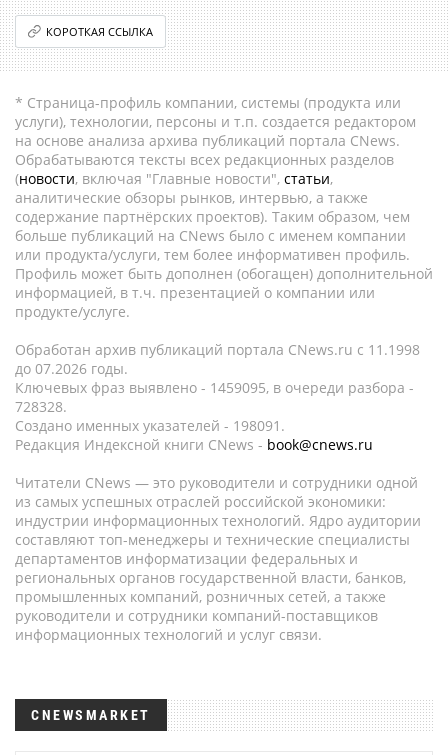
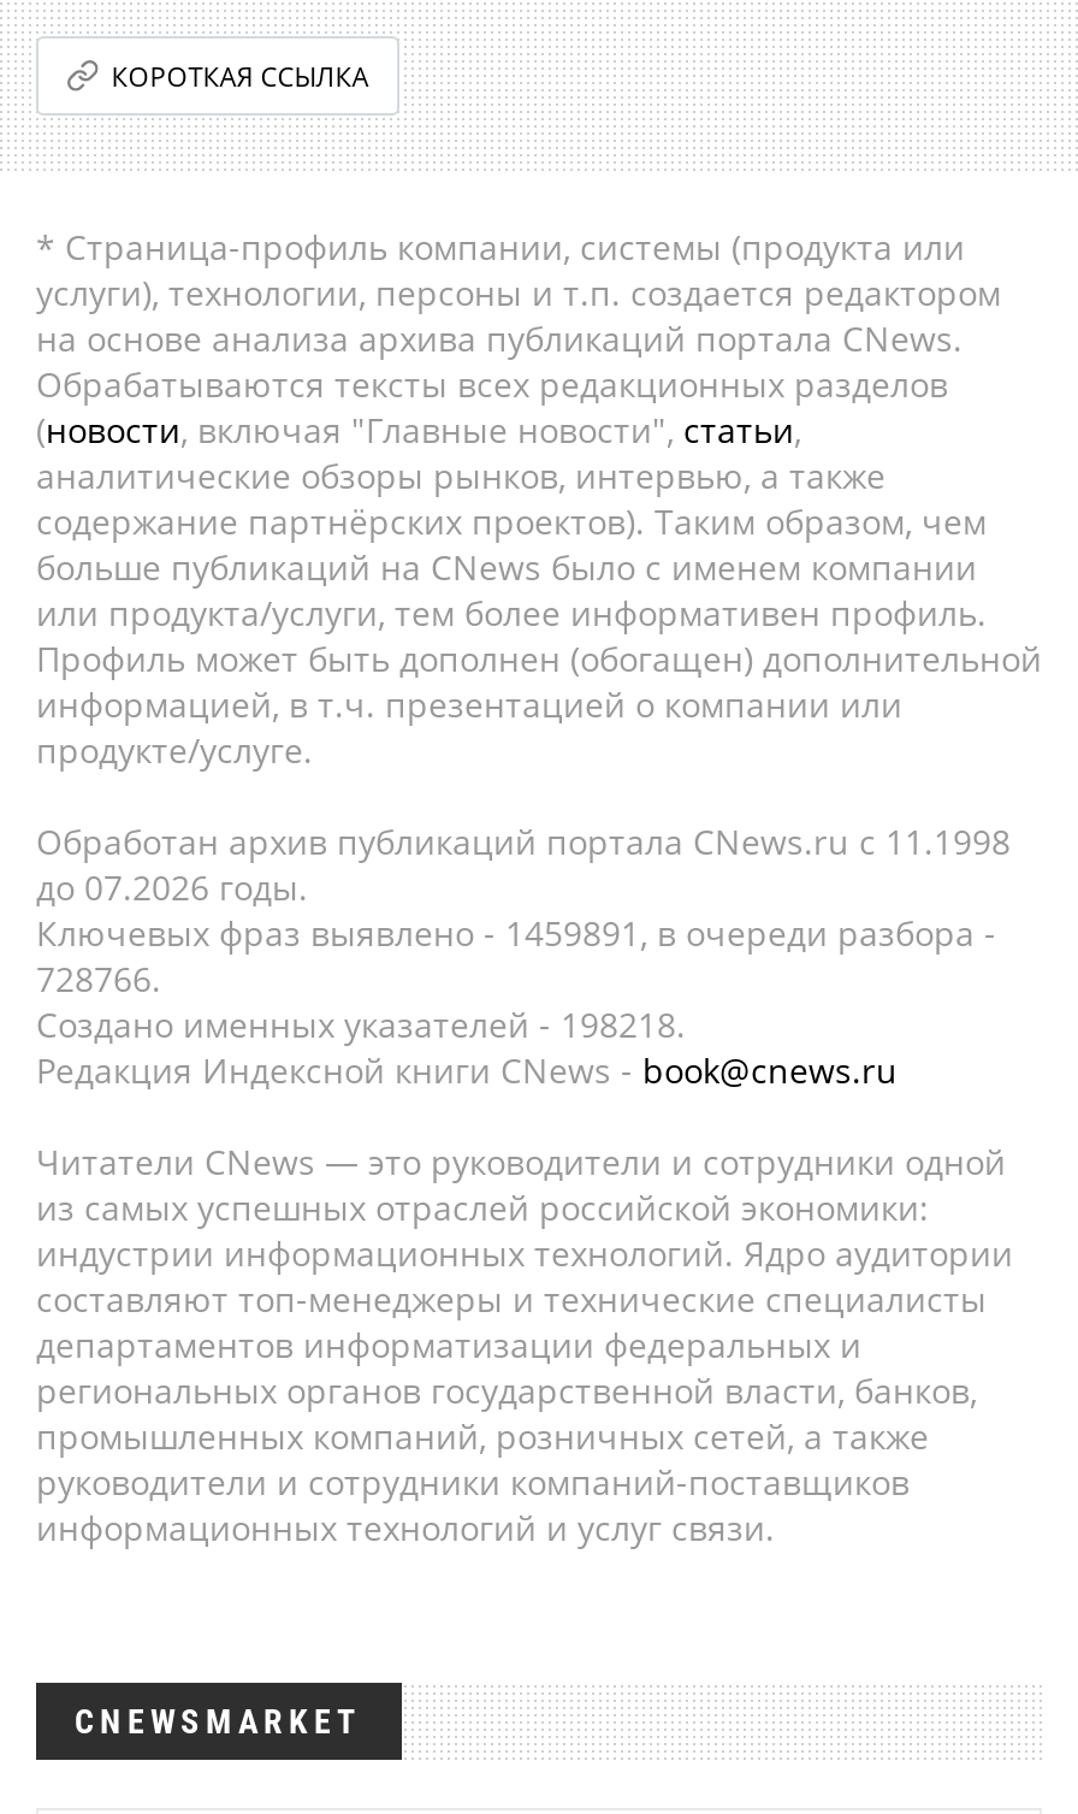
- Ключевых фраз выявлено - 1459095, в очереди разбора -
+ Ключевых фраз выявлено - 1459891, в очереди разбора -

- 728328.
+ 728766.

- Создано именных указателей - 198091.
+ Создано именных указателей - 198218.
